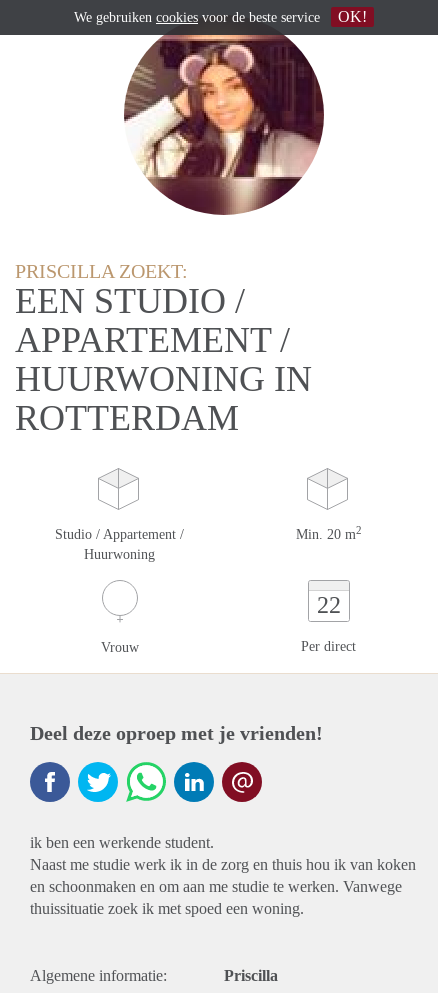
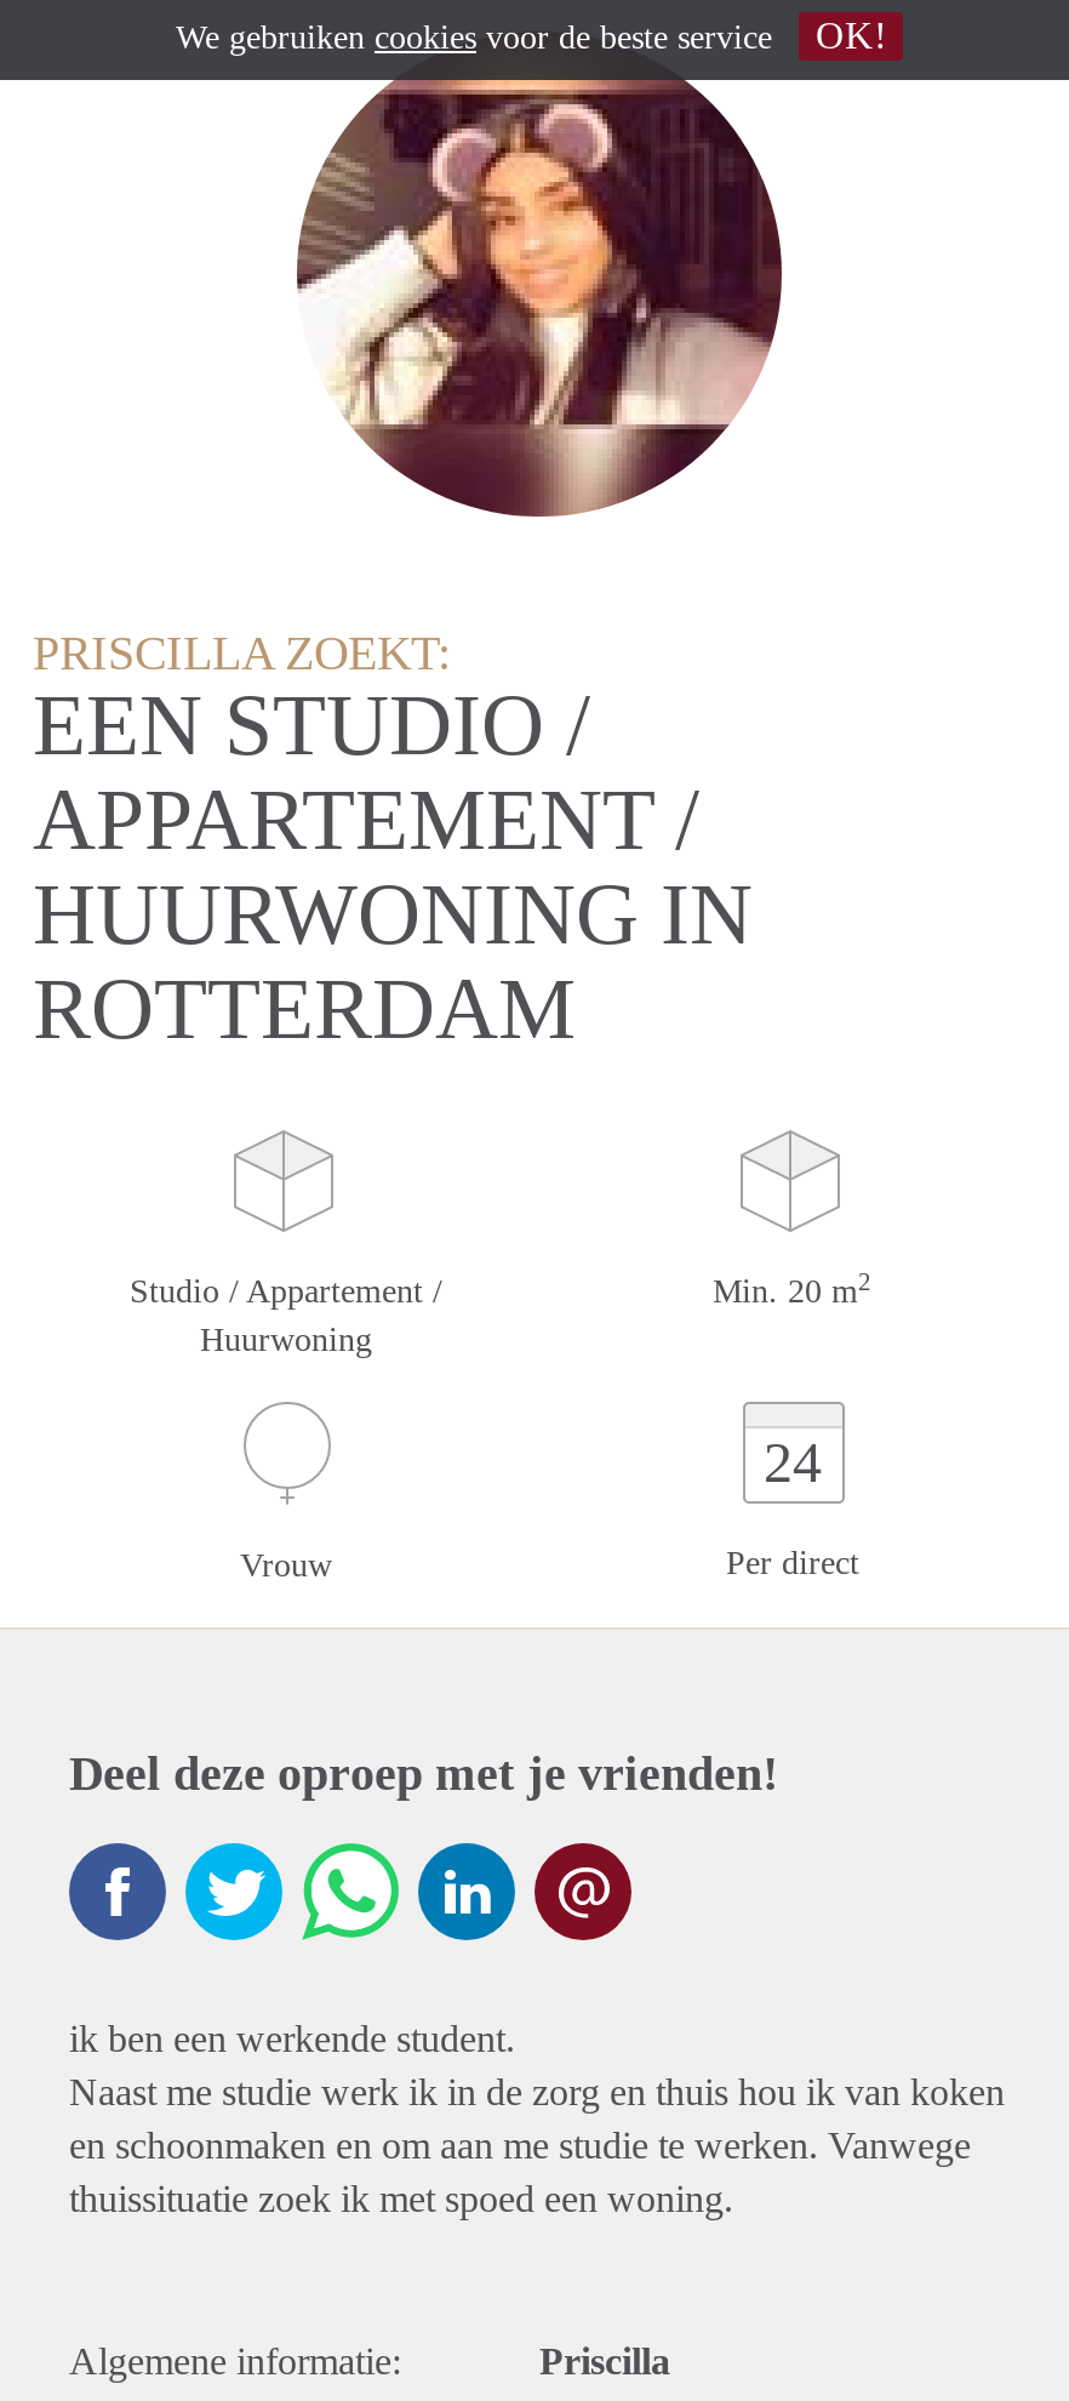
- 22
+ 24
